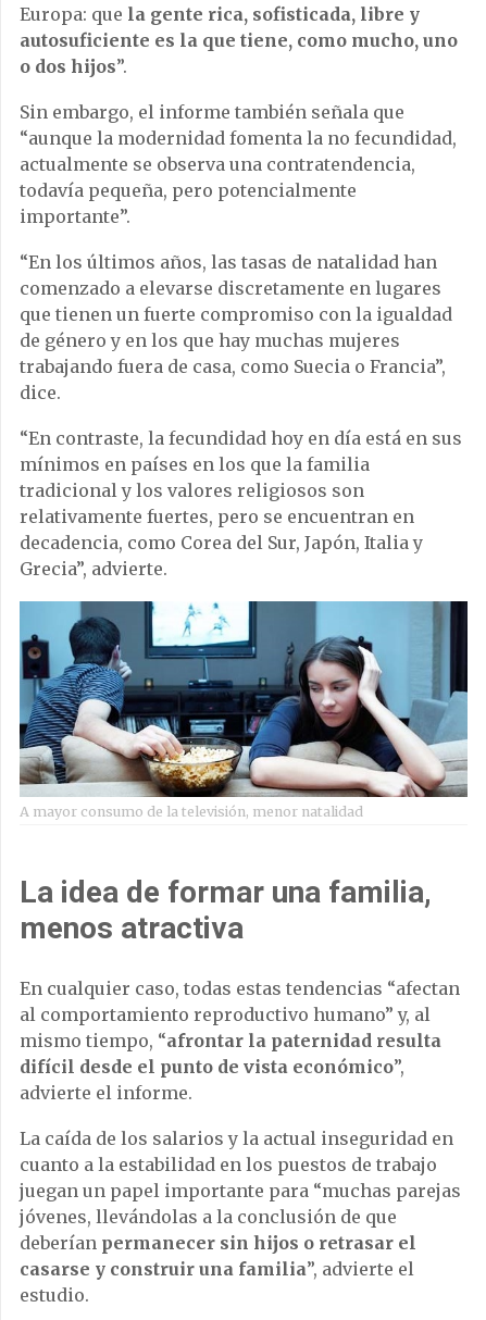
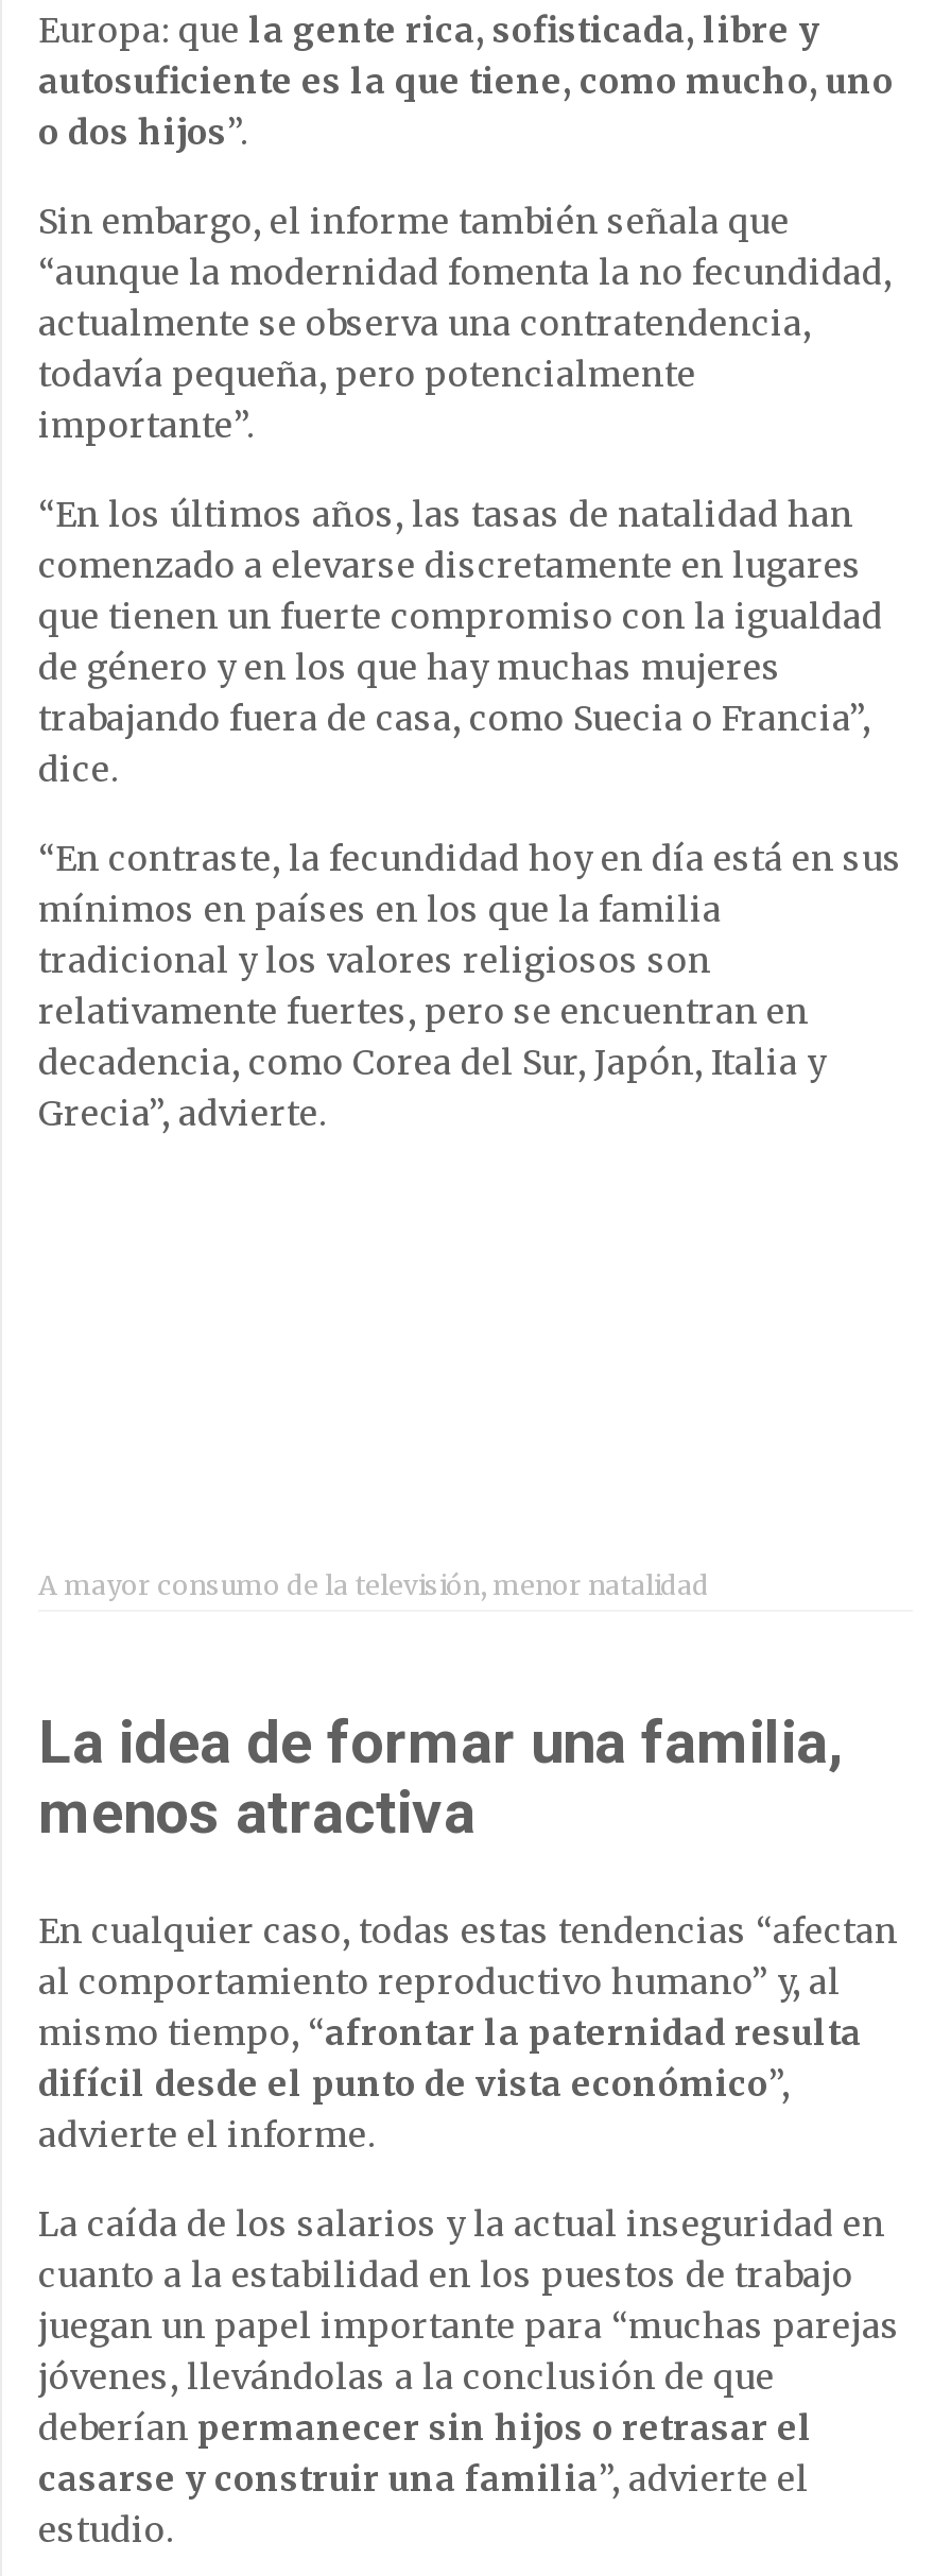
- [image]
